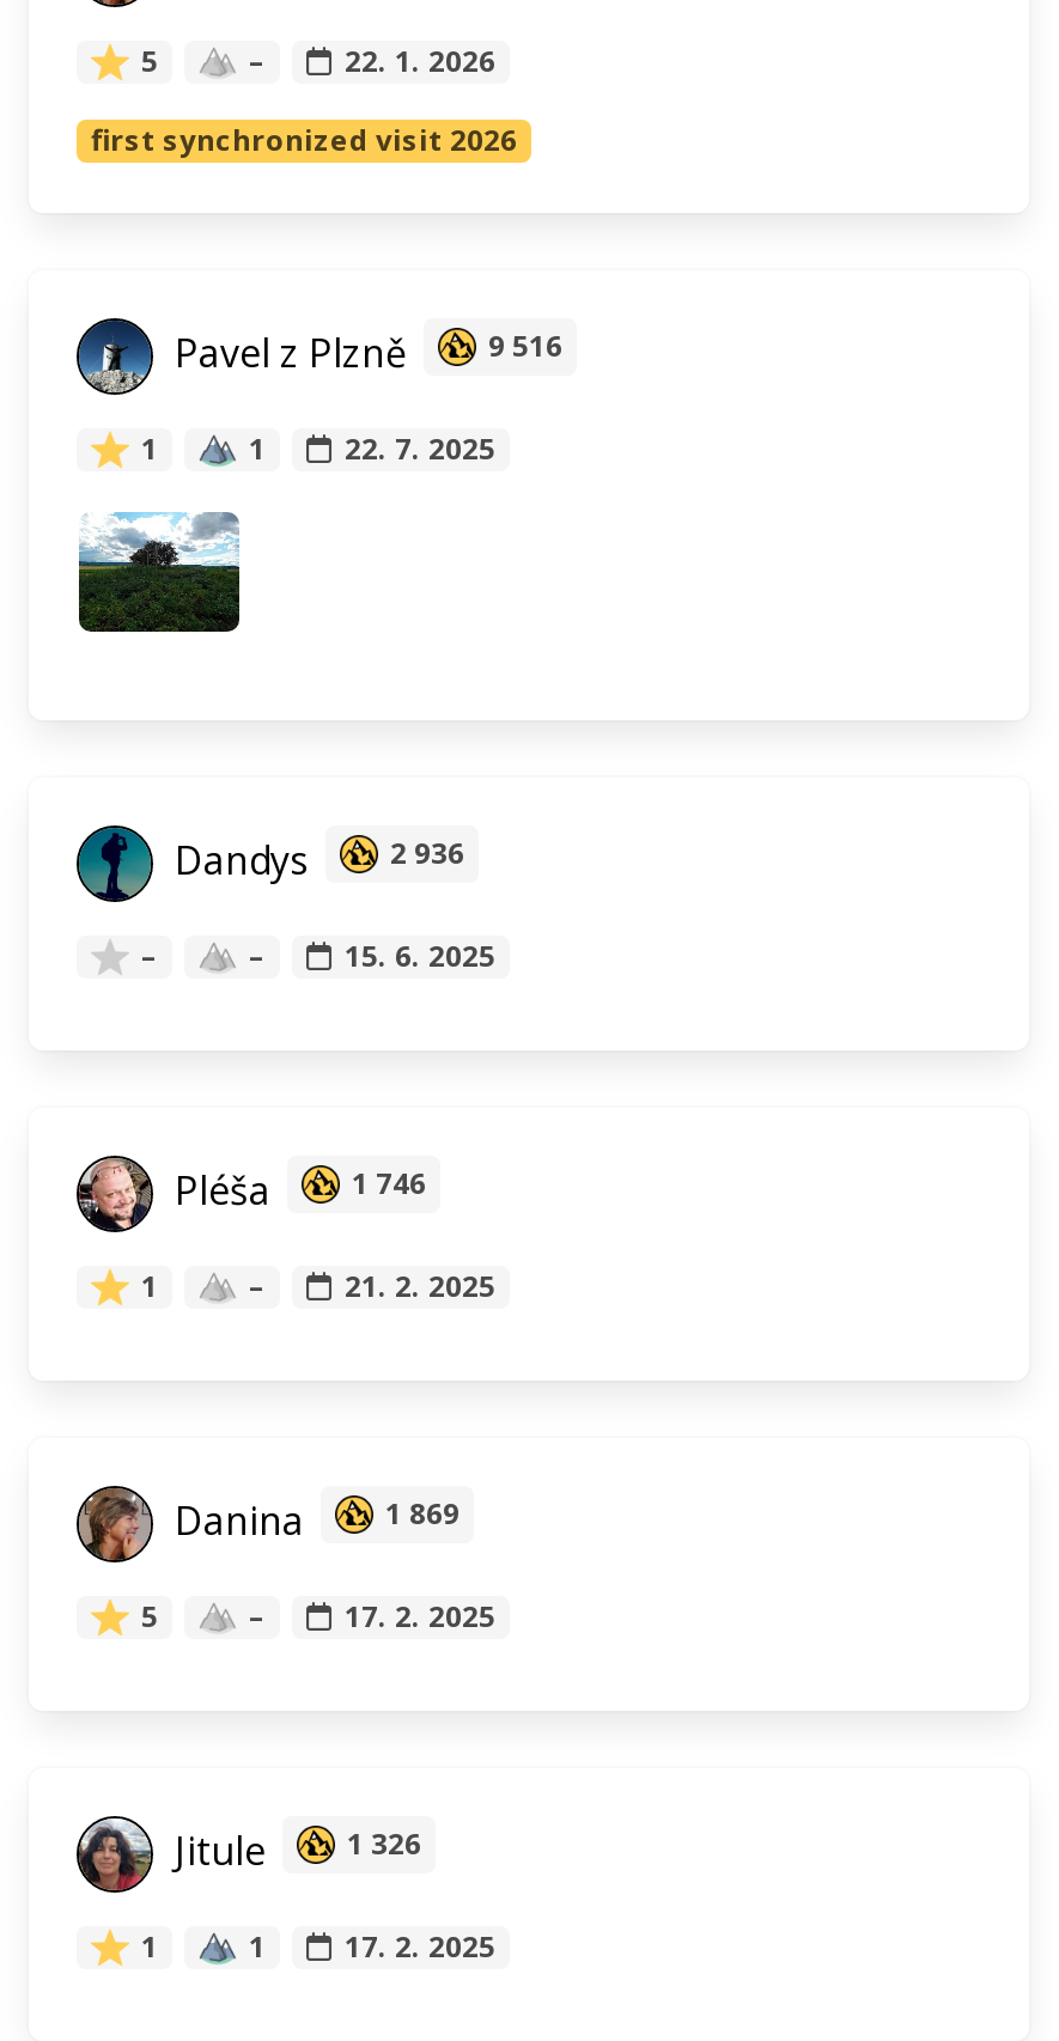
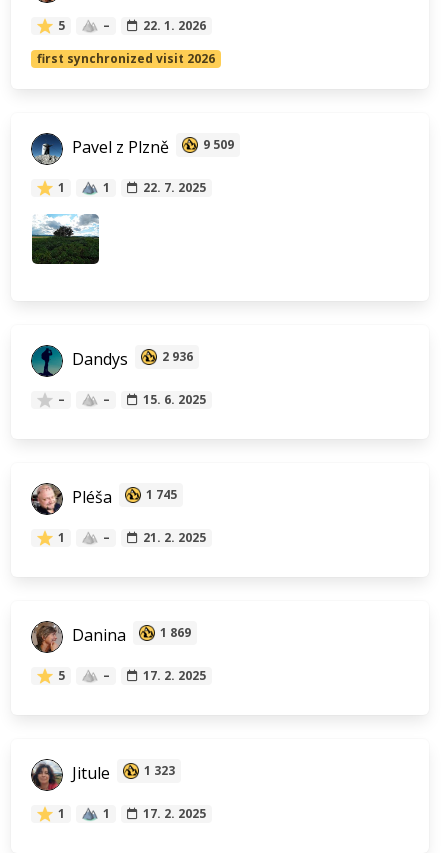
- Pavel z Plzně 9 516
+ Pavel z Plzně 9 509

- Pléša 1 746
+ Pléša 1 745

- Jitule 1 326
+ Jitule 1 323
